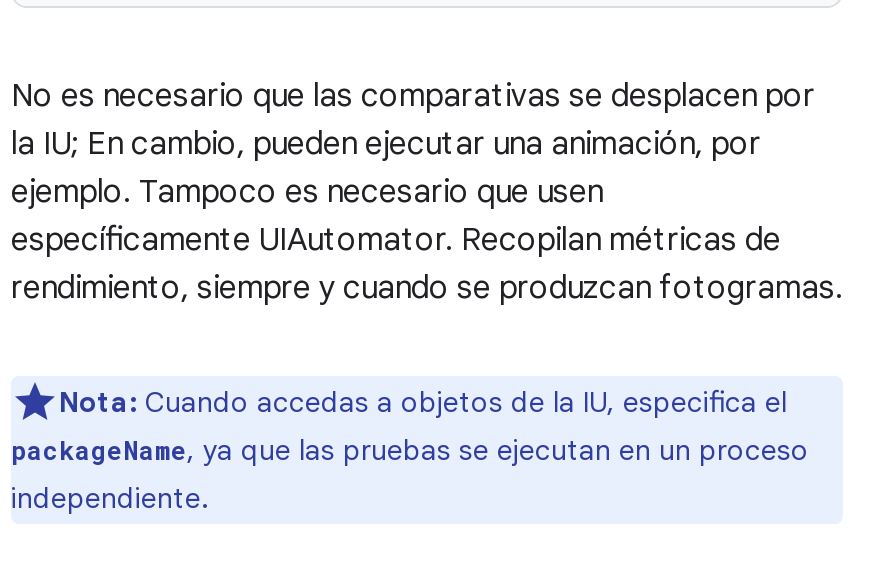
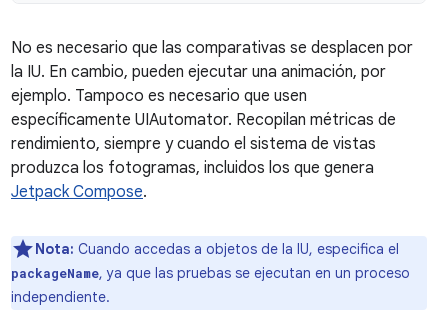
- la IU; En cambio, pueden ejecutar una animación, por
+ la IU. En cambio, pueden ejecutar una animación, por

- rendimiento, siempre y cuando se produzcan fotogramas.
+ rendimiento, siempre y cuando el sistema de vistas
+ produzca los fotogramas, incluidos los que genera
+ Jetpack Compose.
